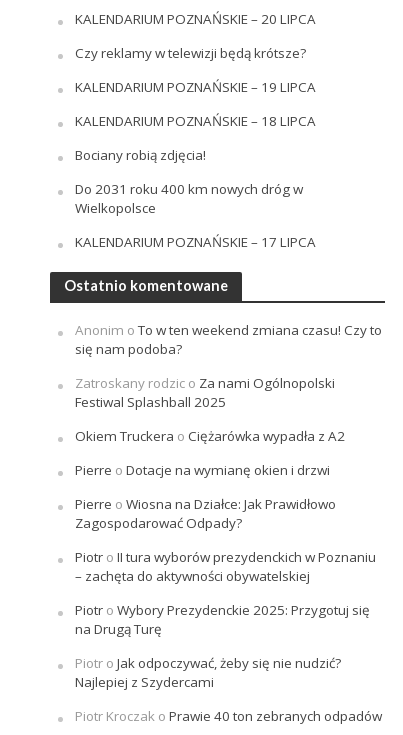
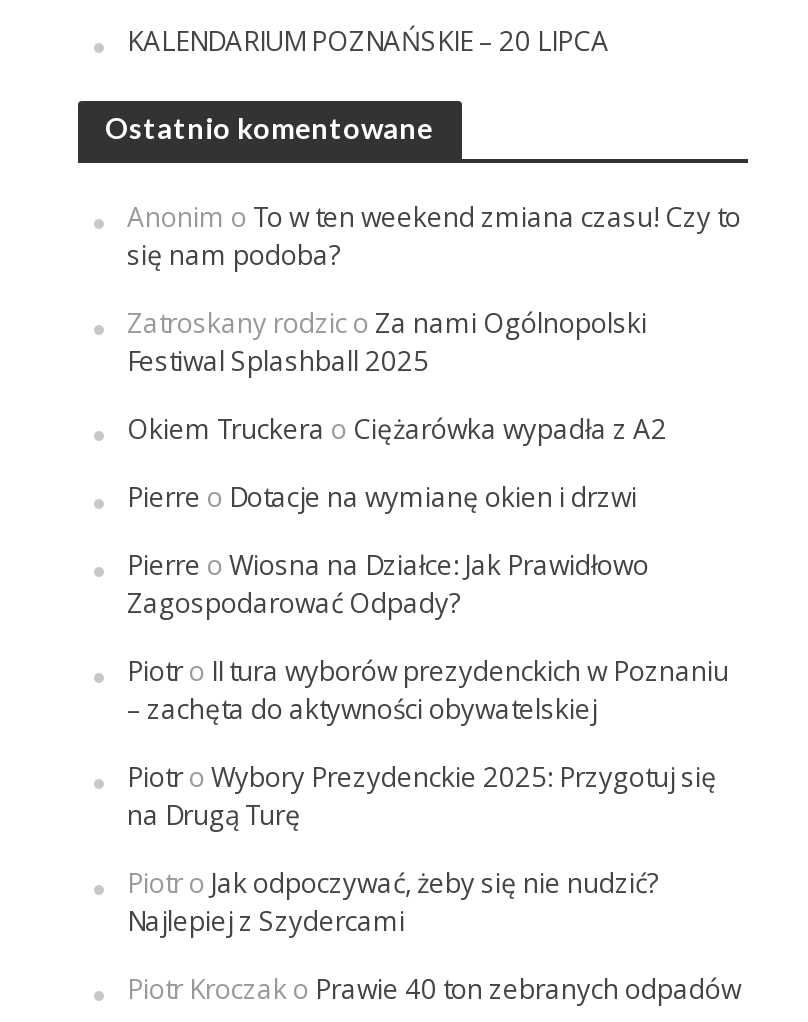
- Czy reklamy w telewizji będą krótsze?
- KALENDARIUM POZNAŃSKIE – 19 LIPCA
- KALENDARIUM POZNAŃSKIE – 18 LIPCA
- Bociany robią zdjęcia!
- Do 2031 roku 400 km nowych dróg w
- Wielkopolsce
- KALENDARIUM POZNAŃSKIE – 17 LIPCA
